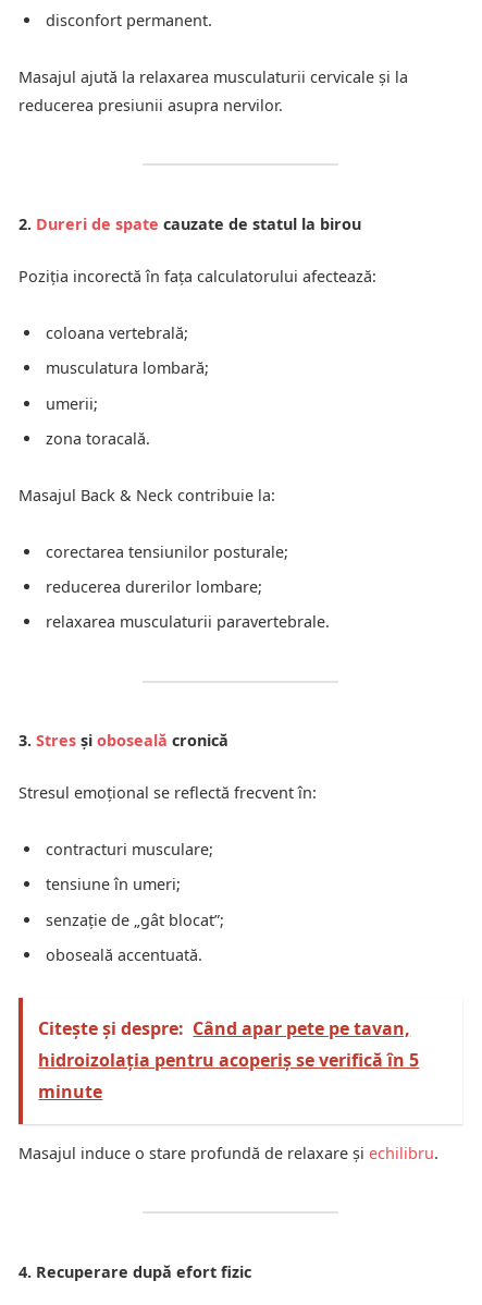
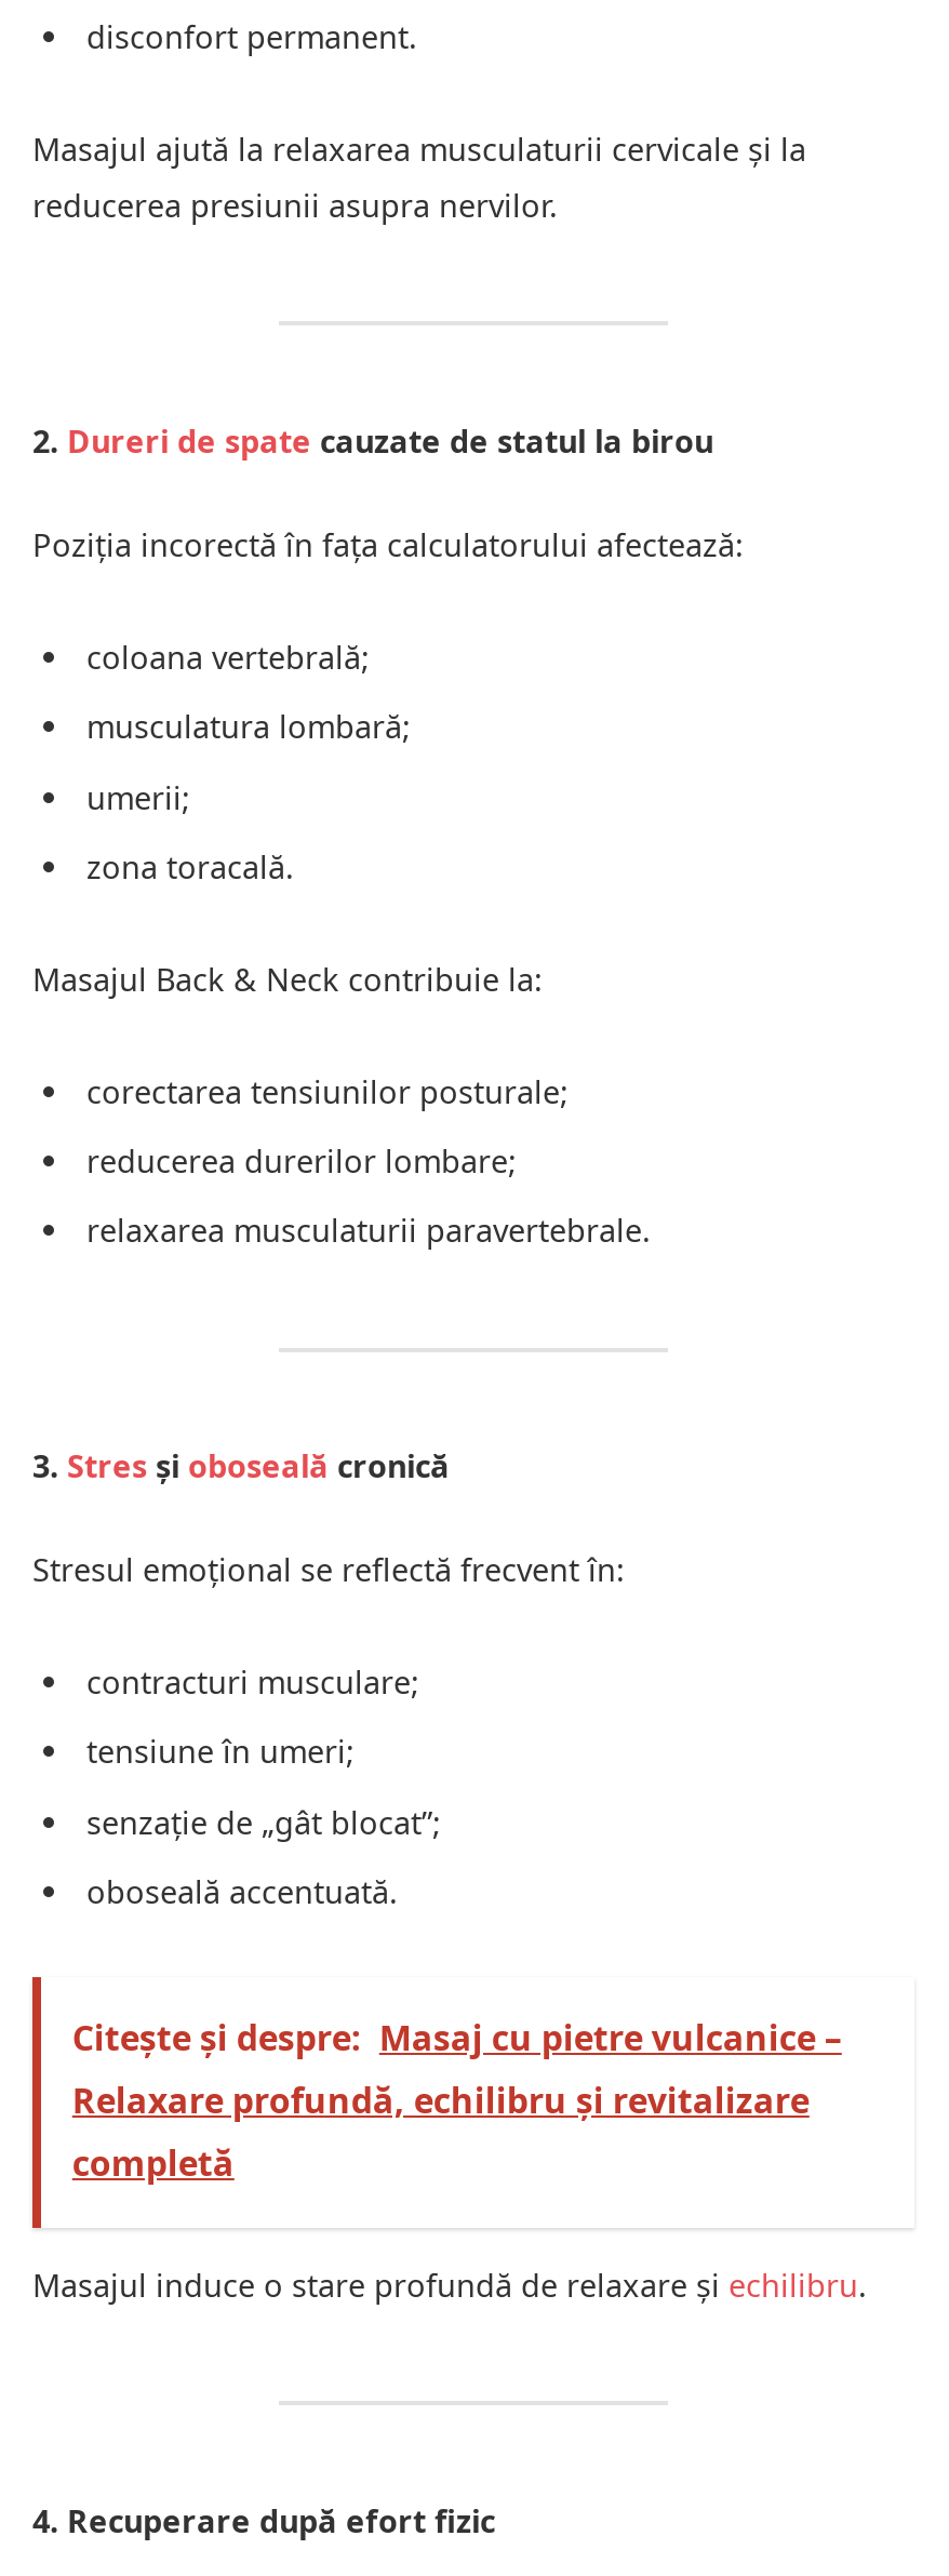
- Citește și despre: Când apar pete pe tavan,
- hidroizolația pentru acoperiș se verifică în 5
- minute
+ Citește și despre: Masaj cu pietre vulcanice –
+ Relaxare profundă, echilibru și revitalizare
+ completă
